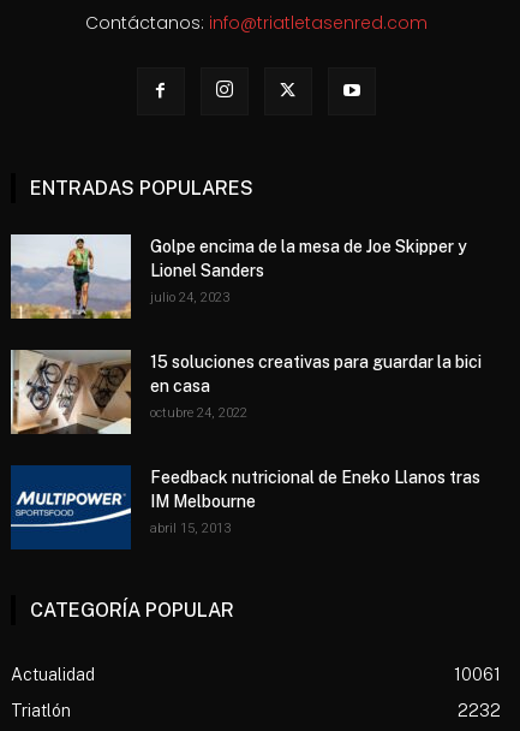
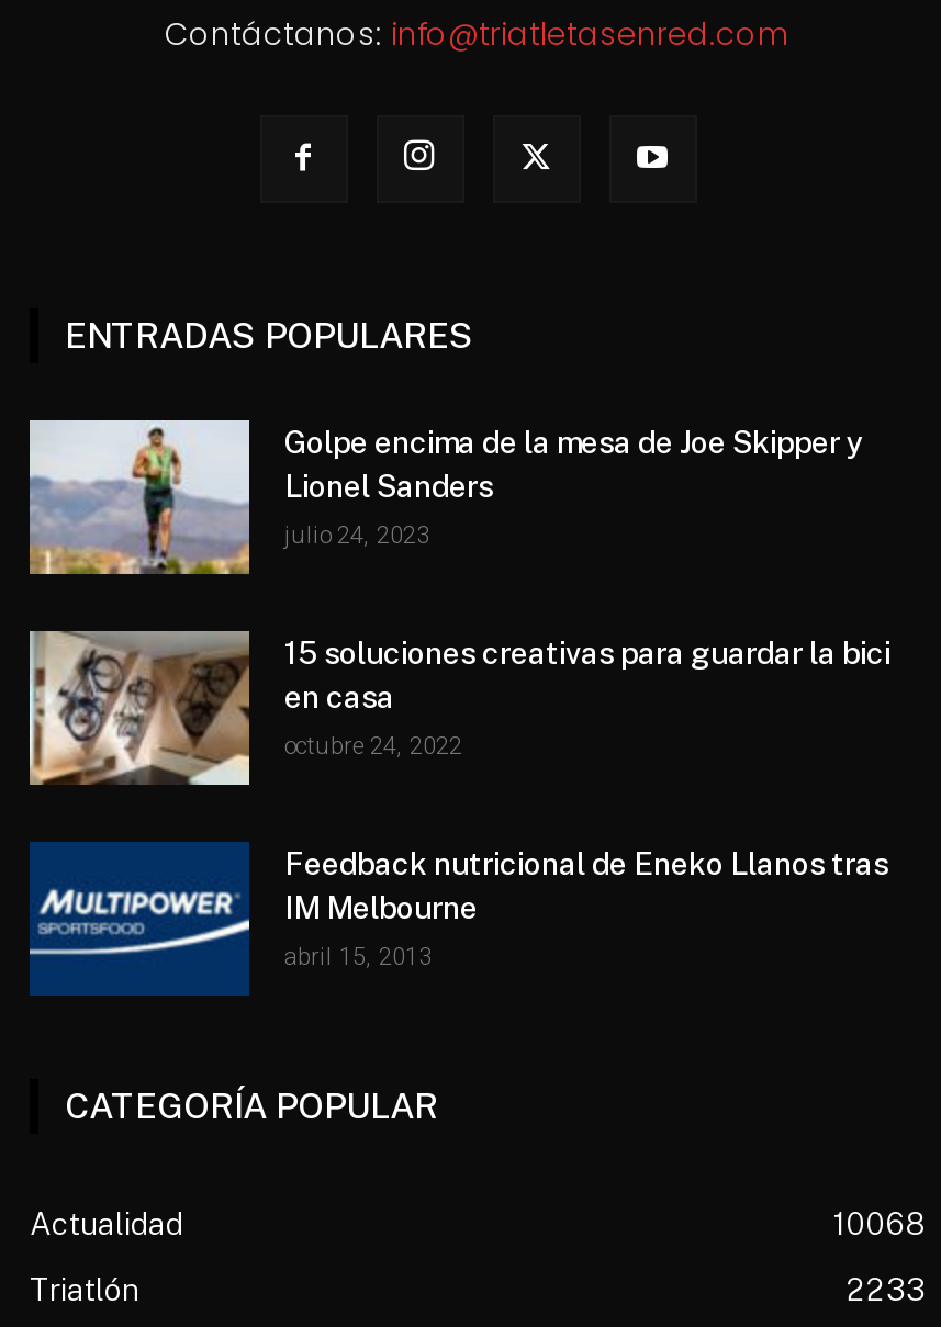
- 10061
+ 10068

- 2232
+ 2233
